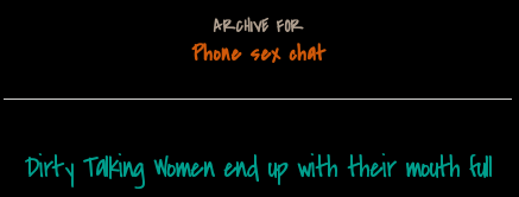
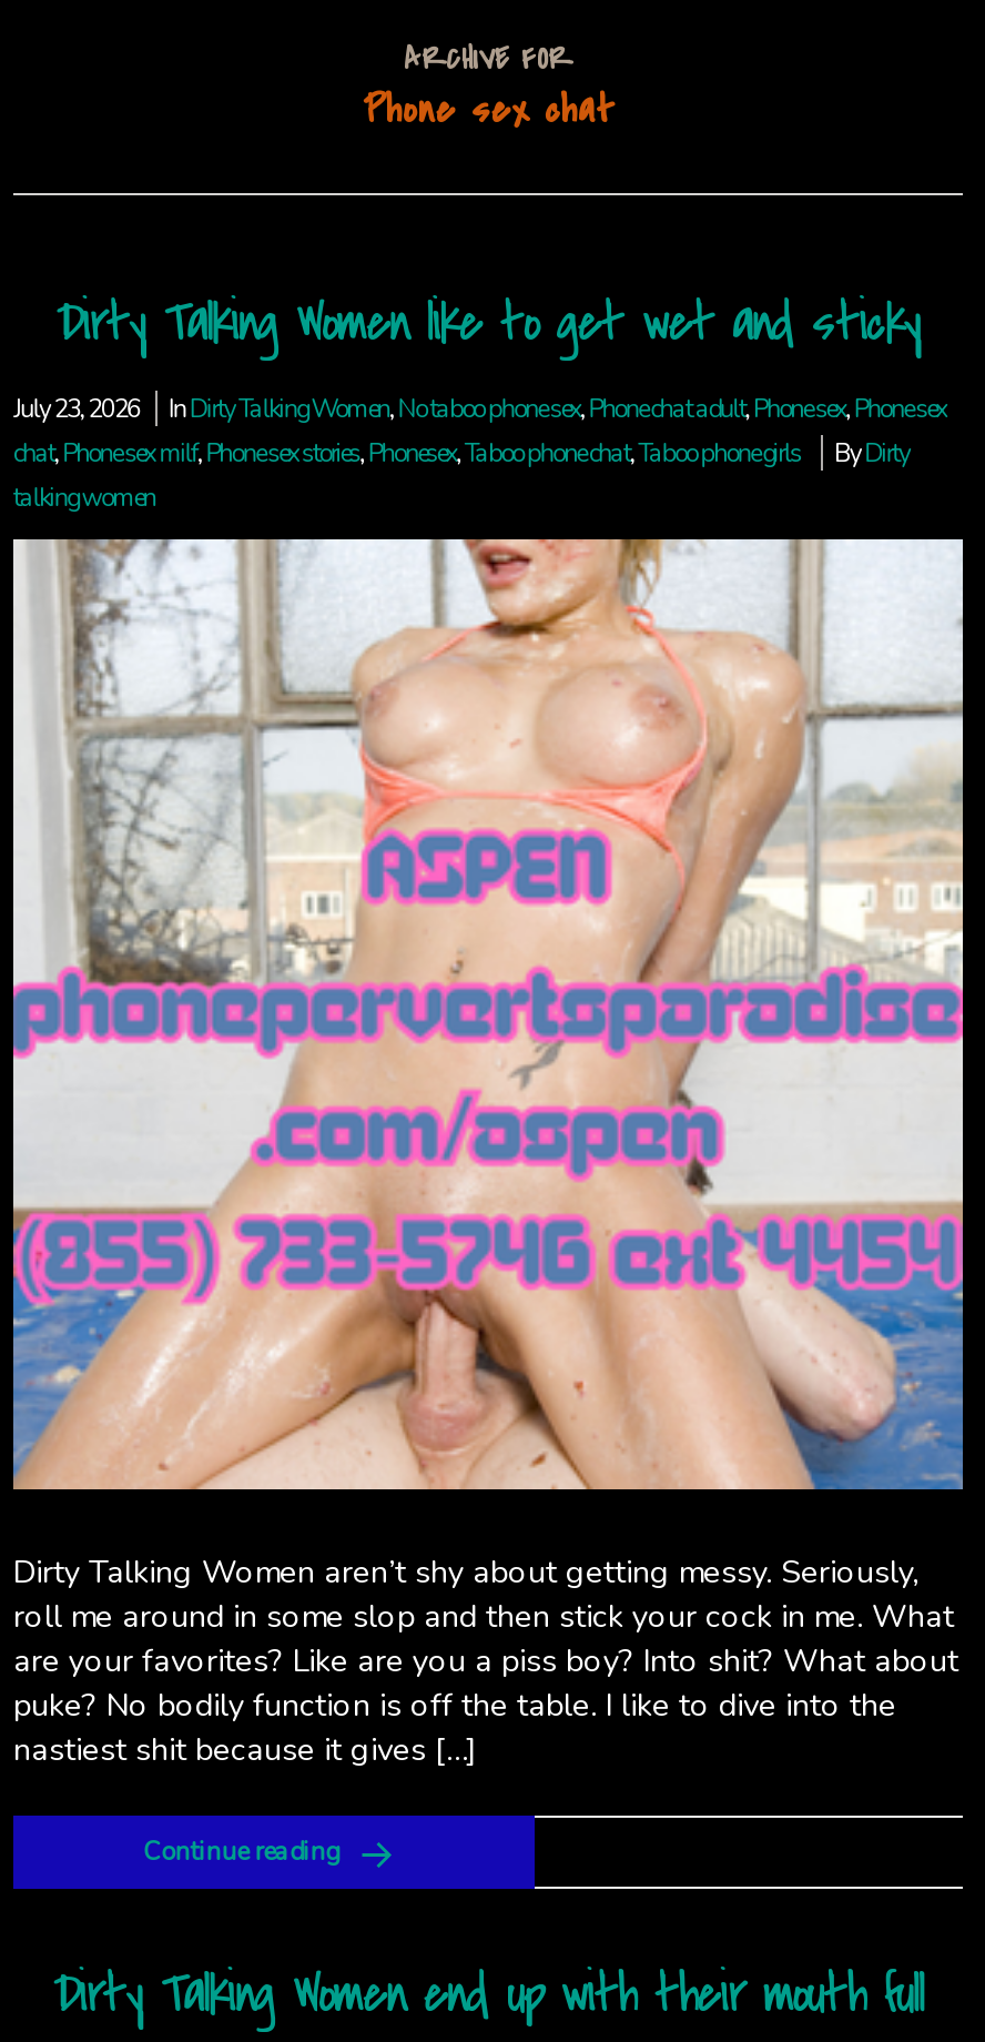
+ [image]
+ Dirty Talking Women aren’t shy about getting messy. Seriously,
+ roll me around in some slop and then stick your cock in me. What
+ are your favorites? Like are you a piss boy? Into shit? What about
+ puke? No bodily function is off the table. I like to dive into the
+ nastiest shit because it gives […]
+ Continue reading

+ Dirty Talking Women like to get wet and sticky
+ July 23, 2026
+ InDirty Talking Women, No taboo phone sex, Phone chat adult, Phone sex, Phone sex
+ chat, Phone sex milf, Phone sex stories, Phonesex,Taboo phone chat,Taboo phone girls
+ ByDirty
+ talking women
